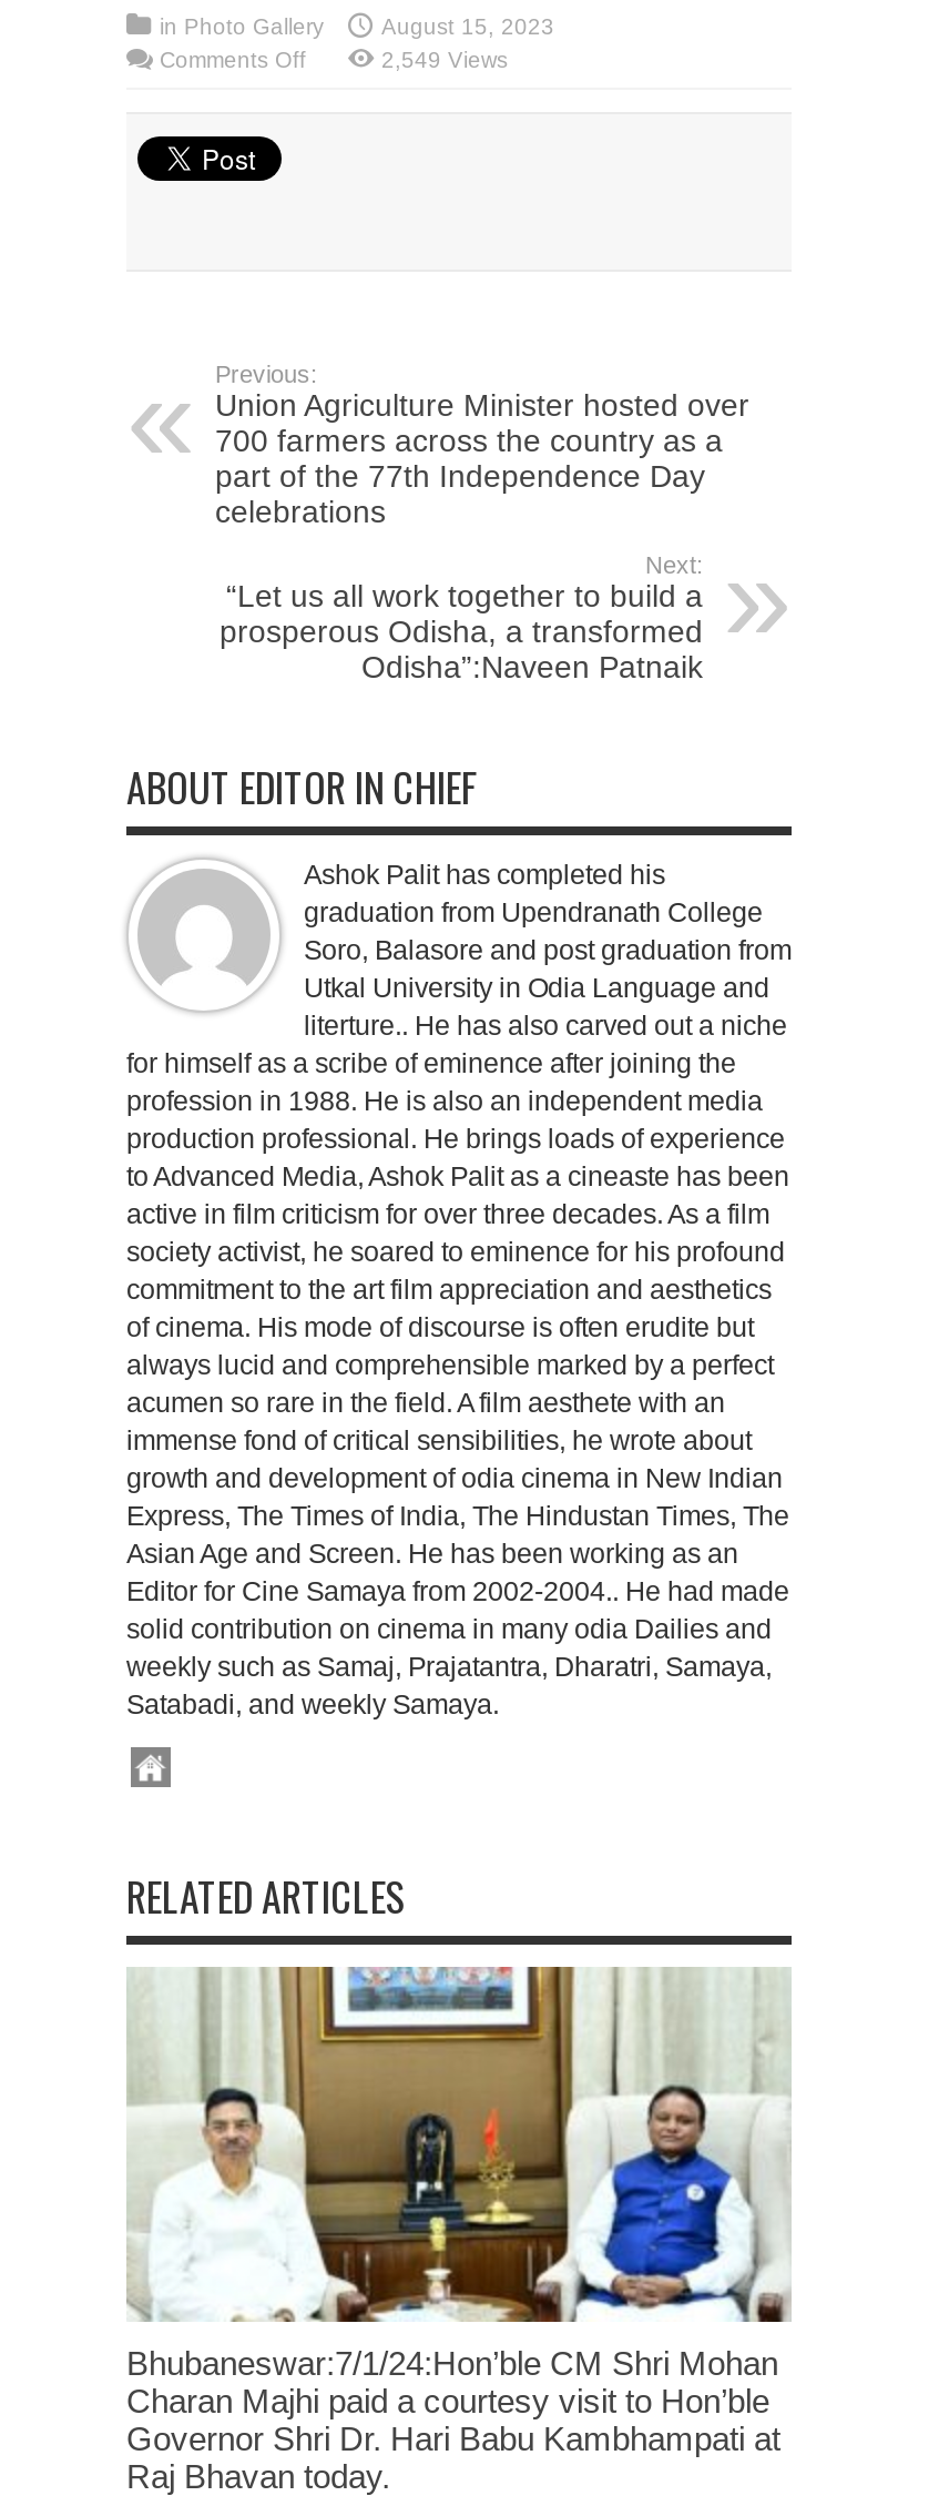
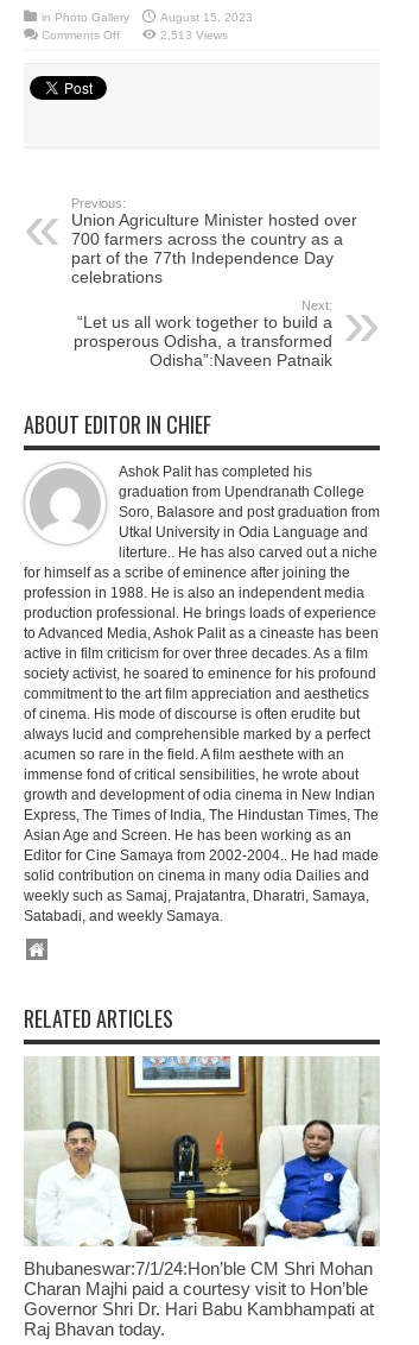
- 2,549 Views
+ 2,513 Views
